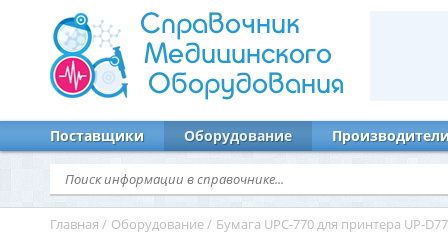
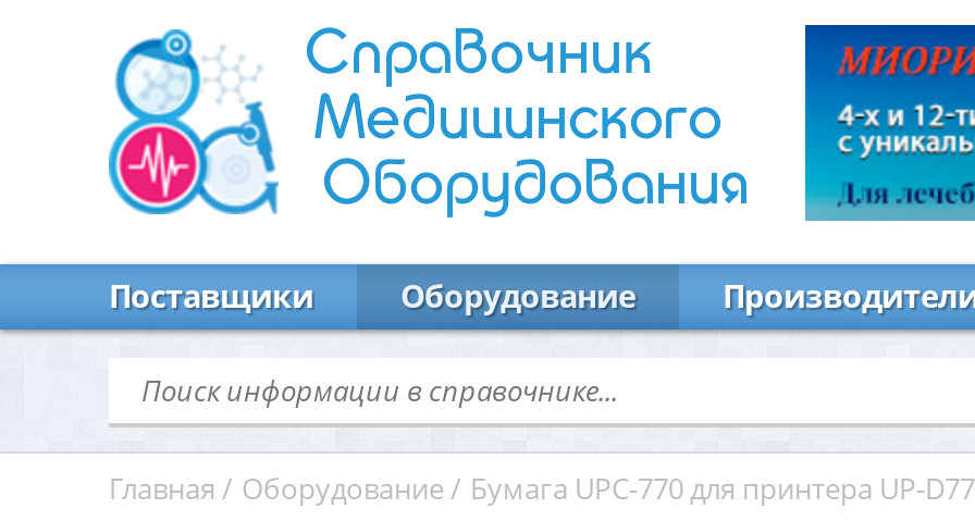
+ [image]
